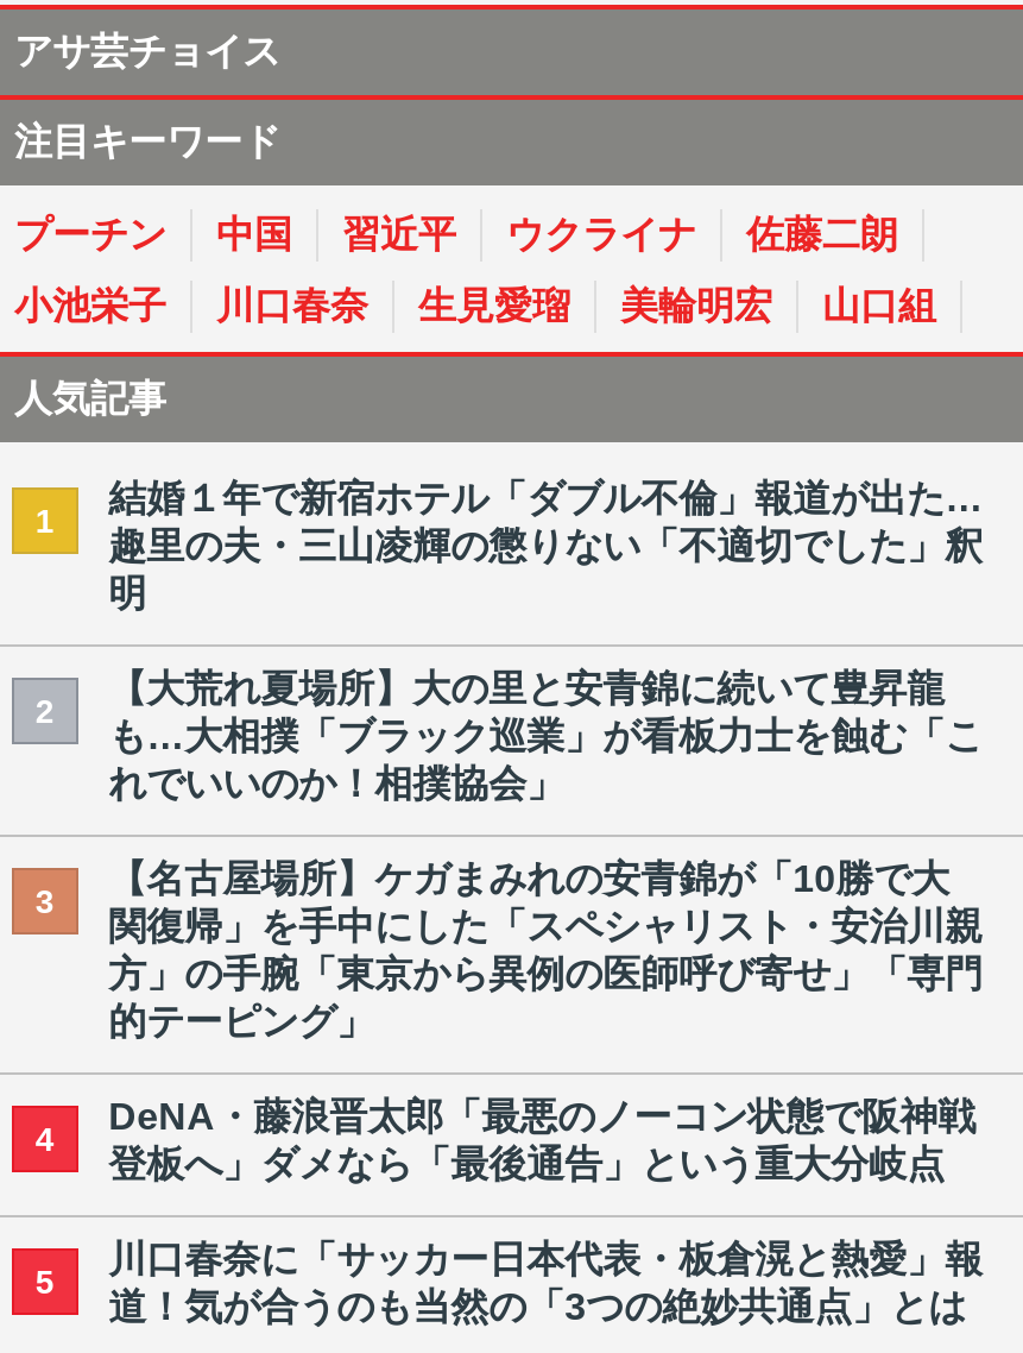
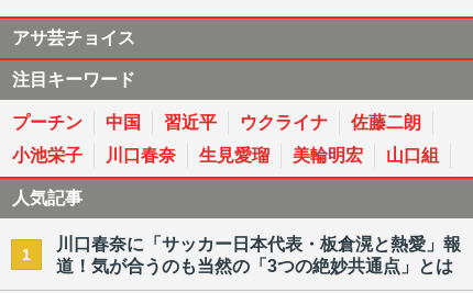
- 結婚１年で新宿ホテル「ダブル不倫」報道が出た…
- 趣里の夫・三山凌輝の懲りない「不適切でした」釈
- 明
- 2

- 【大荒れ夏場所】大の里と安青錦に続いて豊昇龍
- も…大相撲「ブラック巡業」が看板力士を蝕む「こ
- れでいいのか！相撲協会」
- 3

- 【名古屋場所】ケガまみれの安青錦が「10勝で大
- 関復帰」を手中にした「スペシャリスト・安治川親
- 方」の手腕「東京から異例の医師呼び寄せ」「専門
- 的テーピング」
- 4

- DeNA・藤浪晋太郎「最悪のノーコン状態で阪神戦
- 登板へ」ダメなら「最後通告」という重大分岐点
- 5
